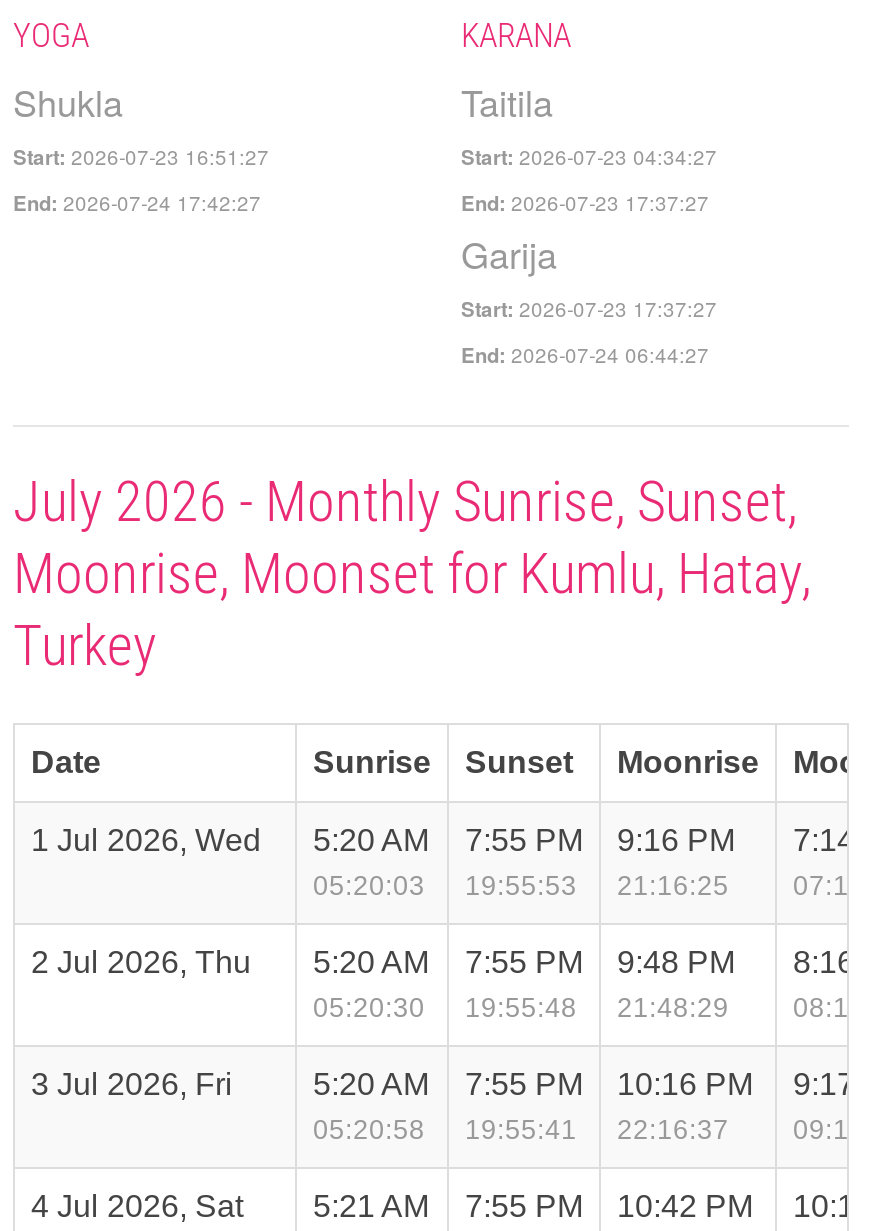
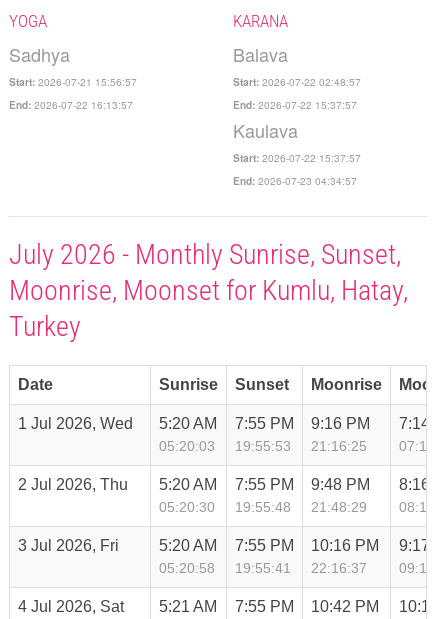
- Shukla
- Start: 2026-07-23 16:51:27
+ Sadhya
+ Start: 2026-07-21 15:56:57

- Taitila
- Start: 2026-07-23 04:34:27
+ Balava
+ Start: 2026-07-22 02:48:57

- End: 2026-07-24 17:42:27
+ End: 2026-07-22 16:13:57

- End: 2026-07-23 17:37:27
- Garija
- Start: 2026-07-23 17:37:27
+ End: 2026-07-22 15:37:57
+ Kaulava
+ Start: 2026-07-22 15:37:57

- End: 2026-07-24 06:44:27
+ End: 2026-07-23 04:34:57
